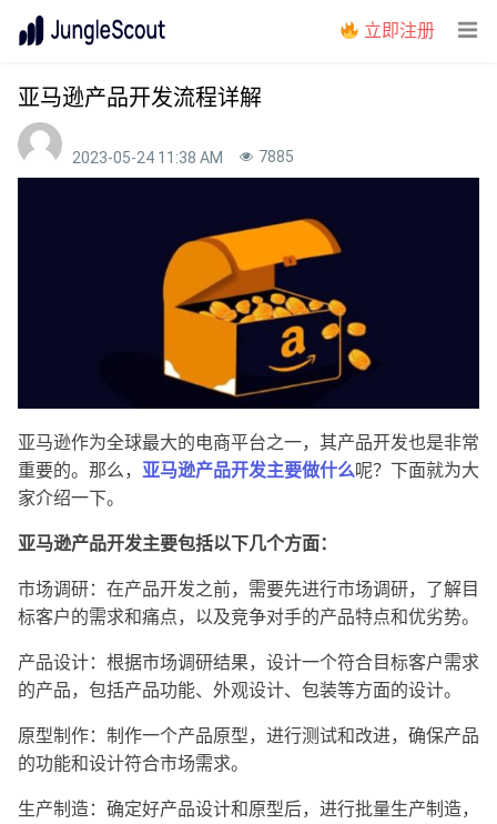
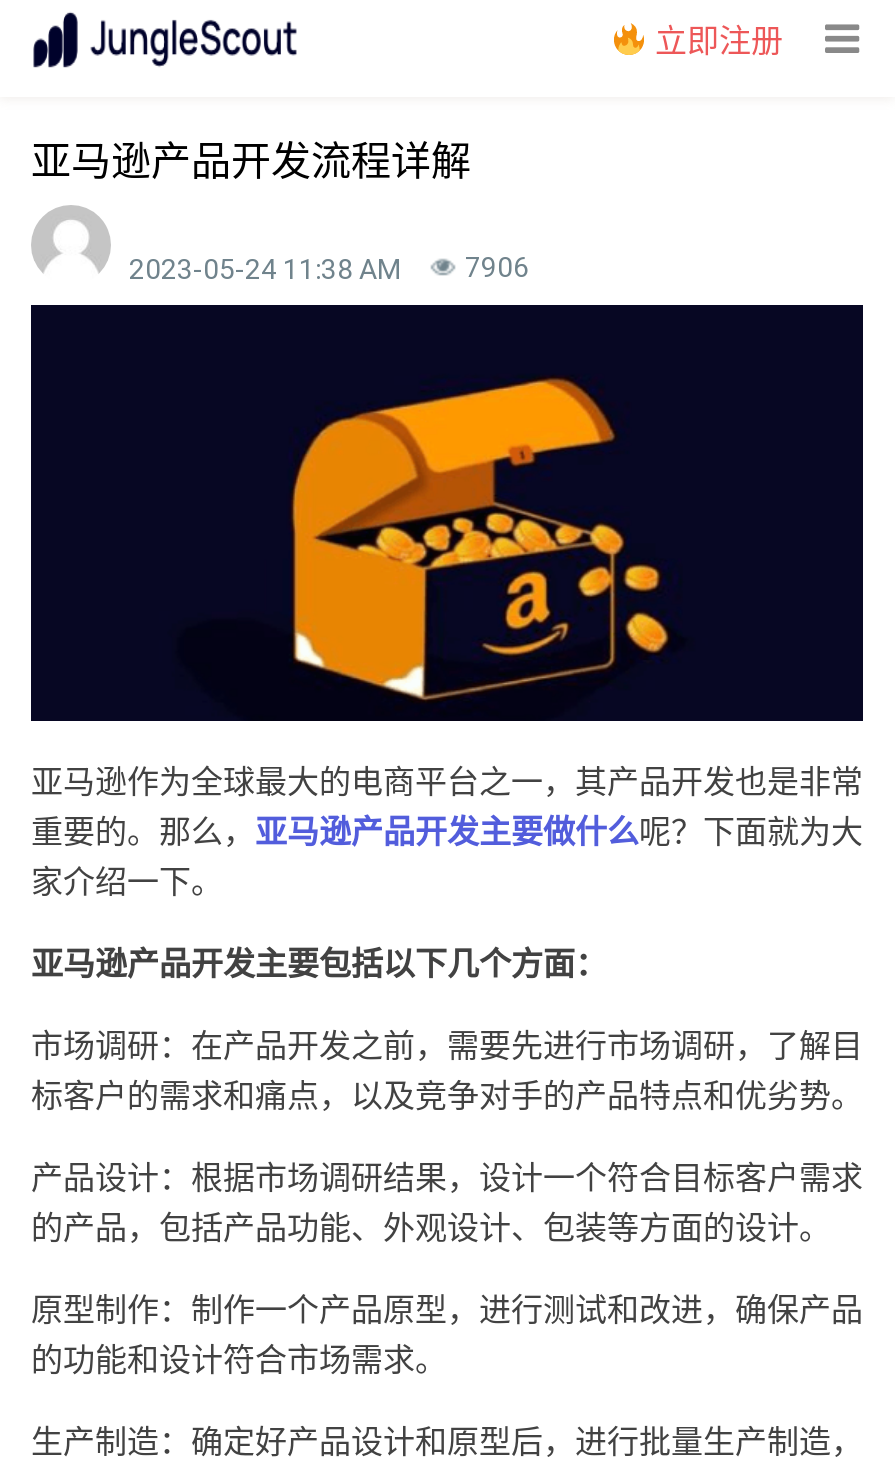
- 2023-05-24 11:38 AM 7885
+ 2023-05-24 11:38 AM 7906
